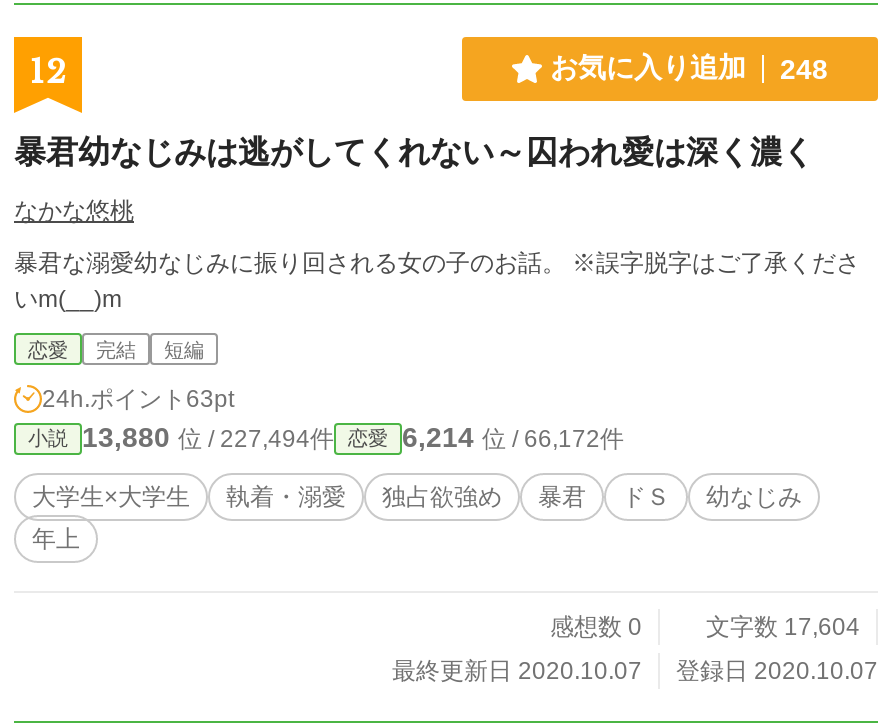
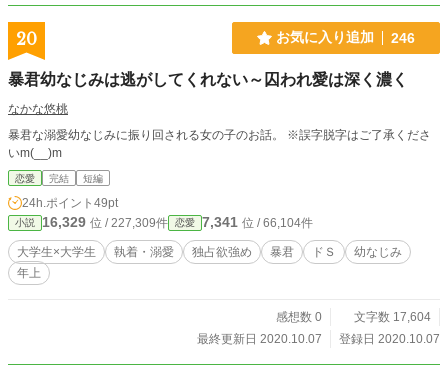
- 12
+ 20

- お気に入り追加 248
+ お気に入り追加 246

- 24h.ポイント63pt
+ 24h.ポイント49pt

- 13,880位 / 227,494件
+ 16,329位 / 227,309件

- 6,214位 / 66,172件
+ 7,341位 / 66,104件
